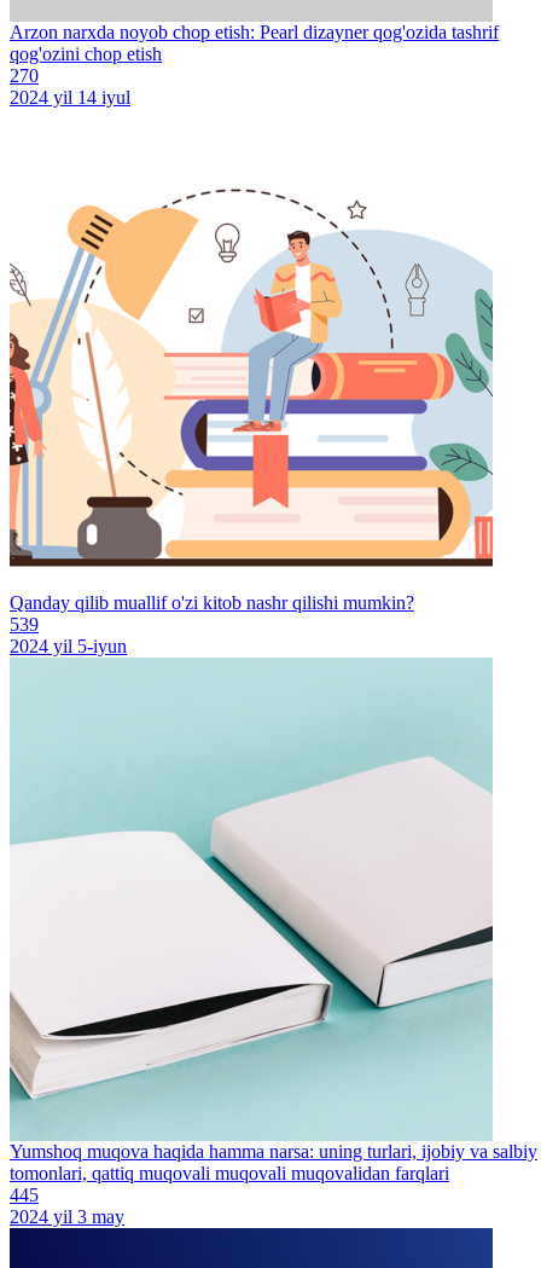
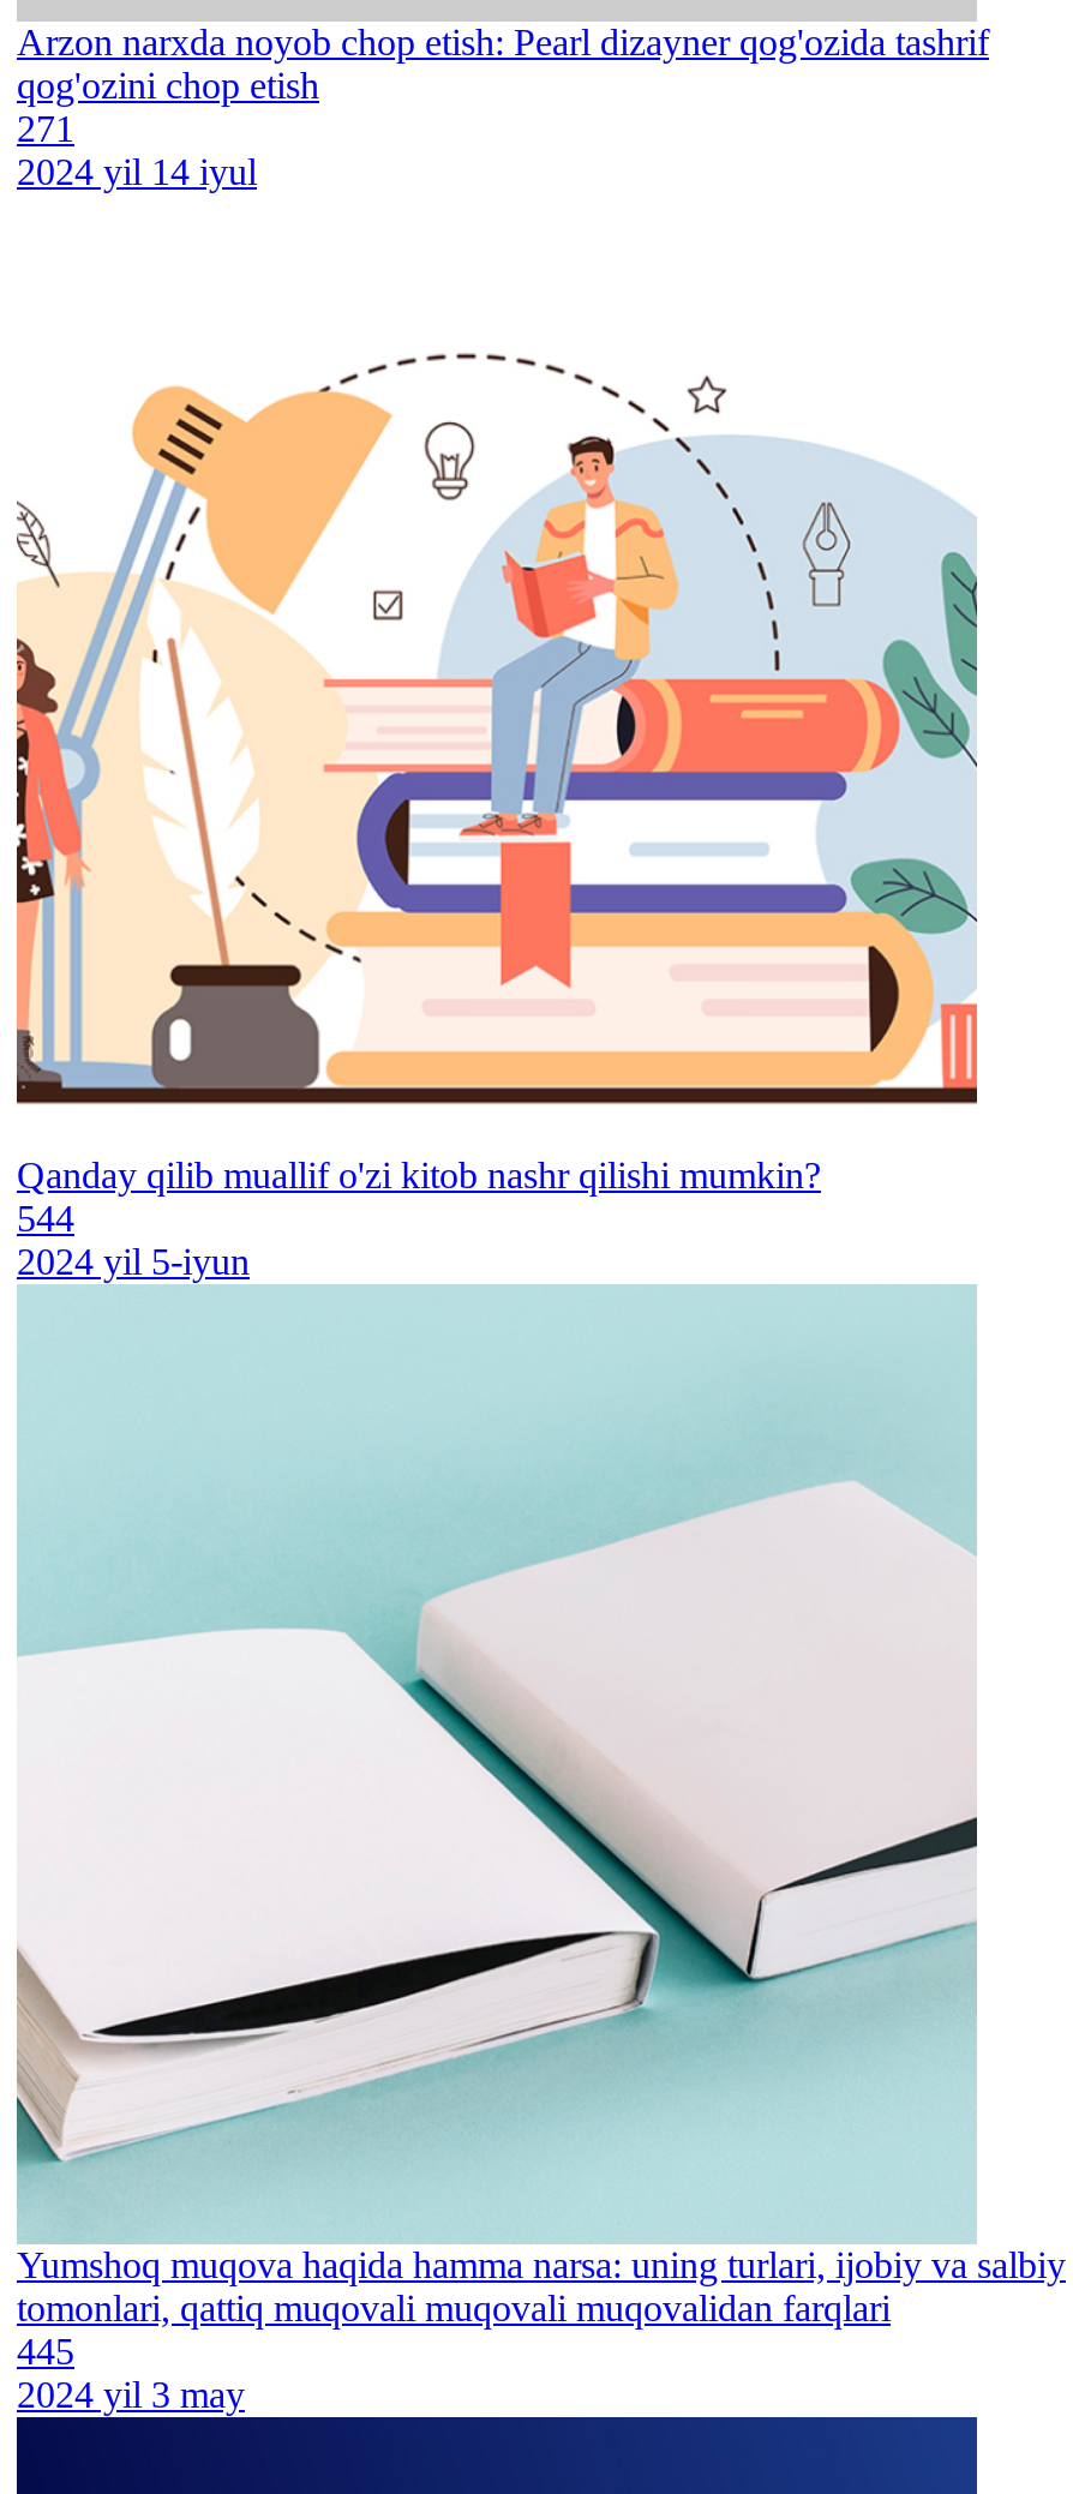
- 270
+ 271

- 539
+ 544
